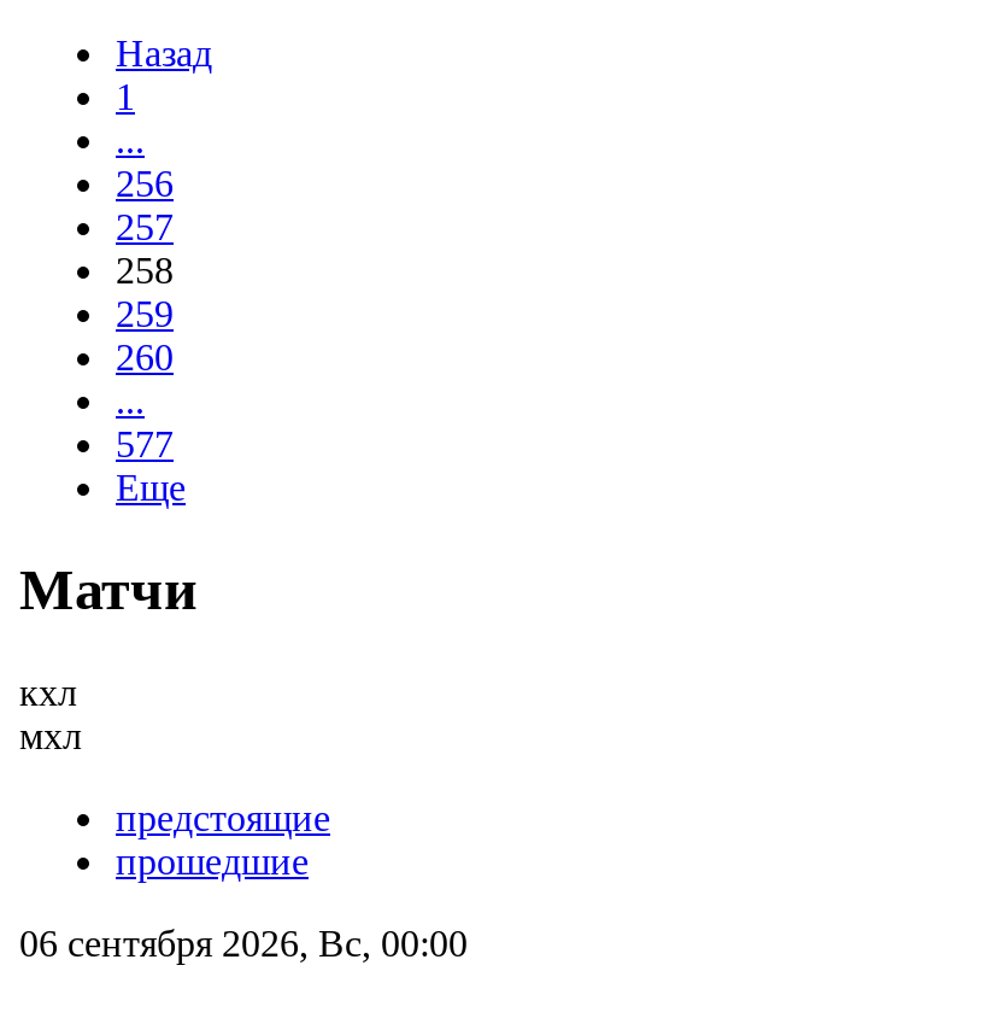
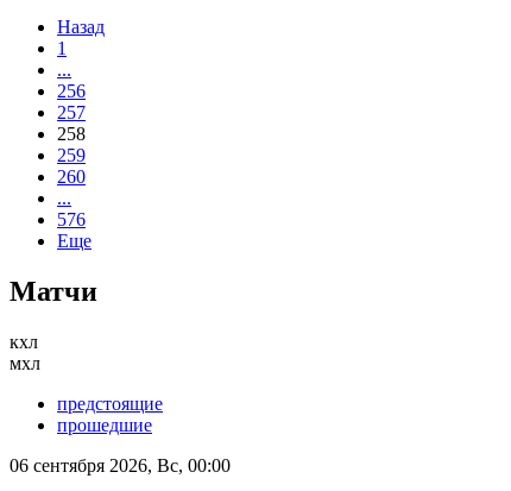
- 577
+ 576
